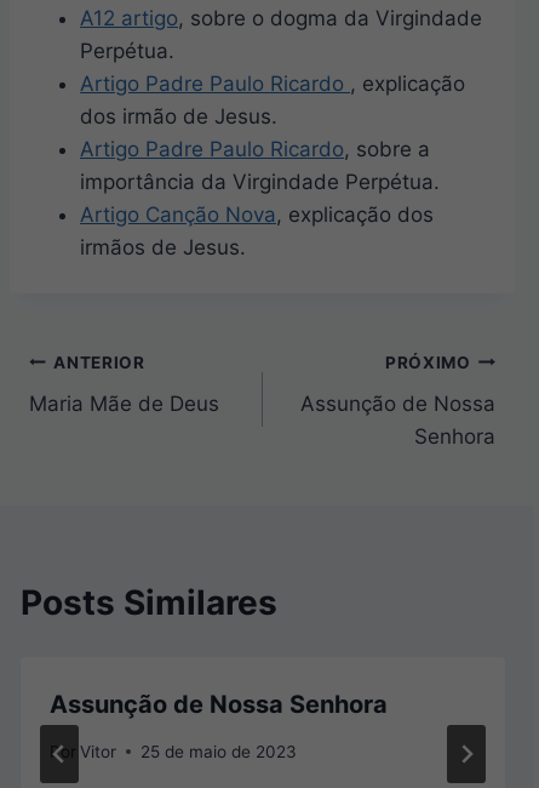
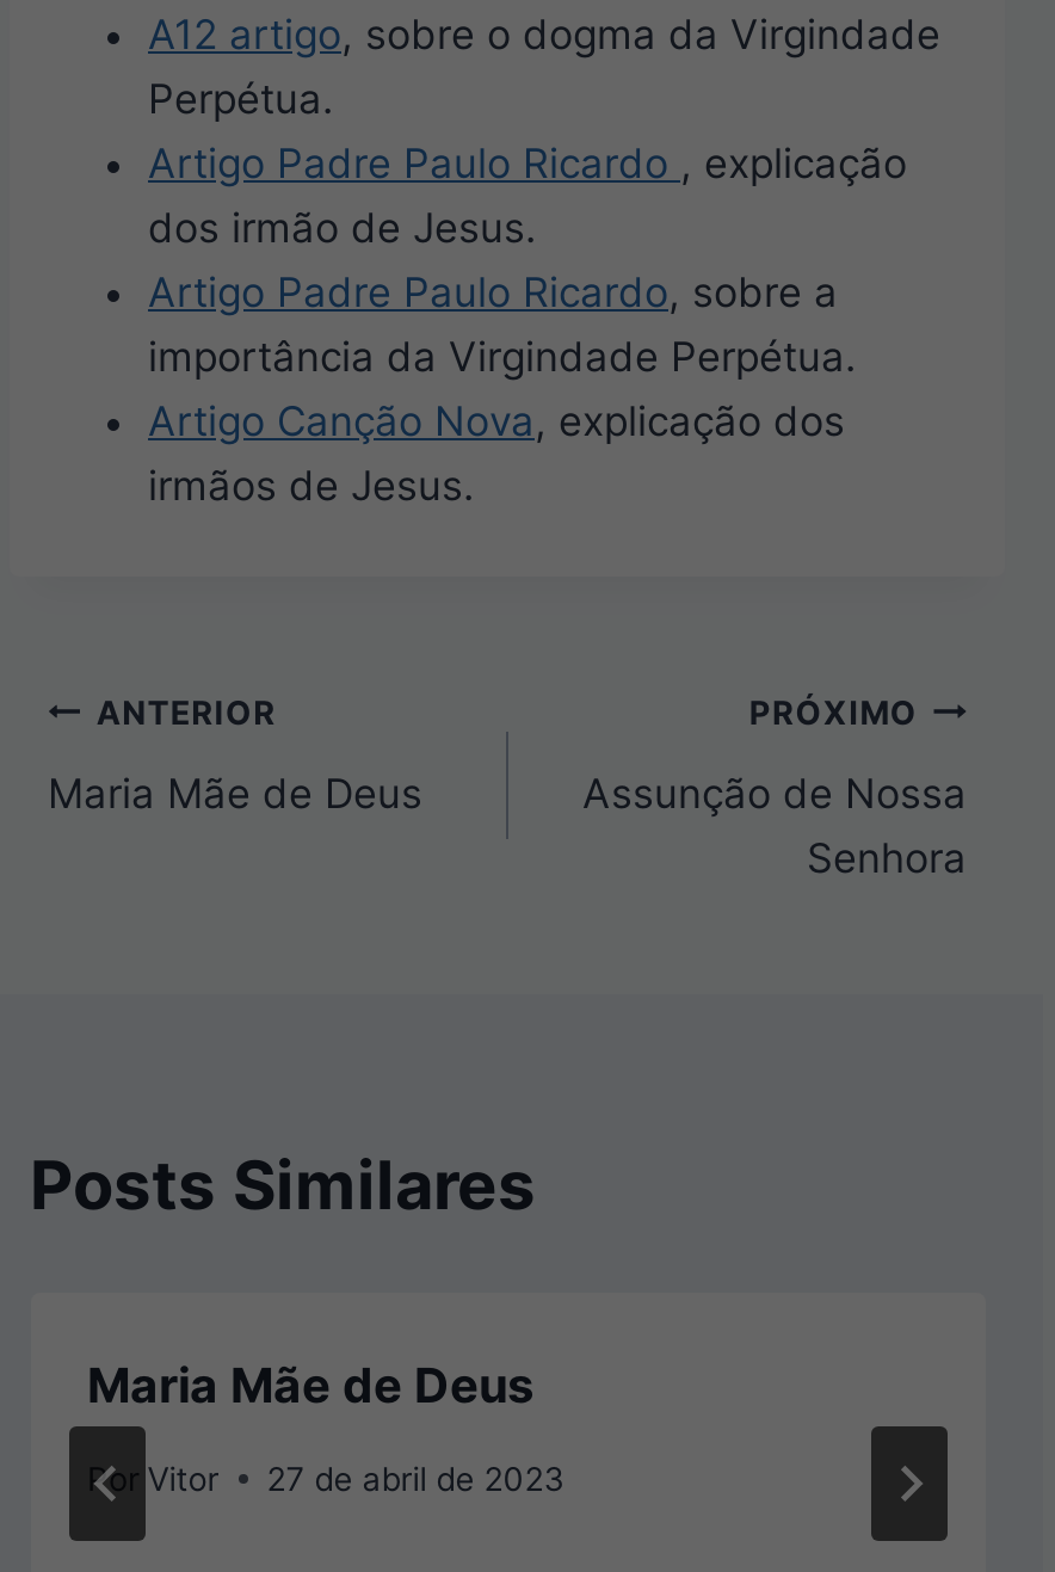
- Assunção de Nossa Senhora
+ Maria Mãe de Deus

- 25 de maio de 2023
+ 27 de abril de 2023
